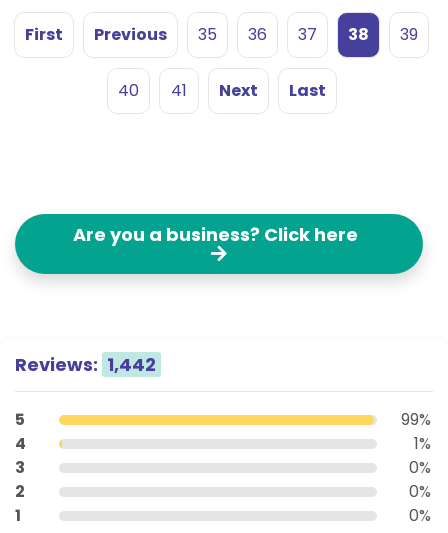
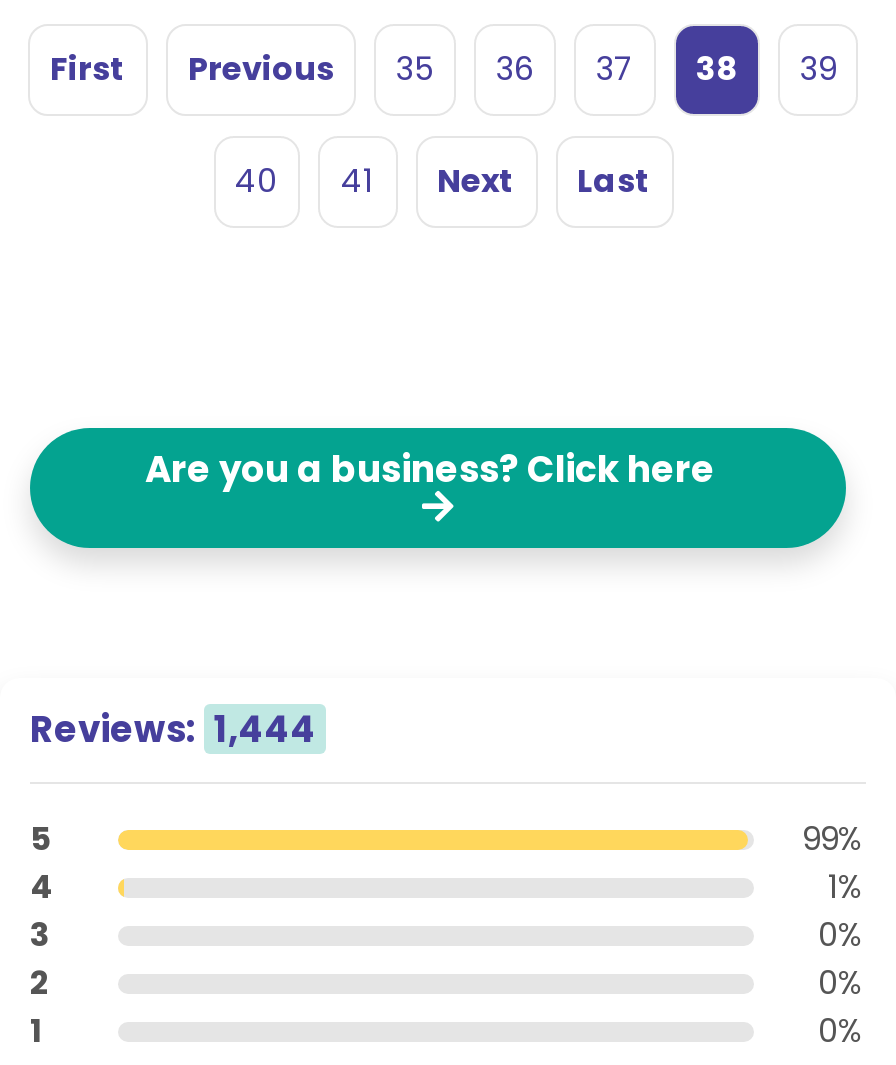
- Reviews: 1,442
+ Reviews: 1,444
